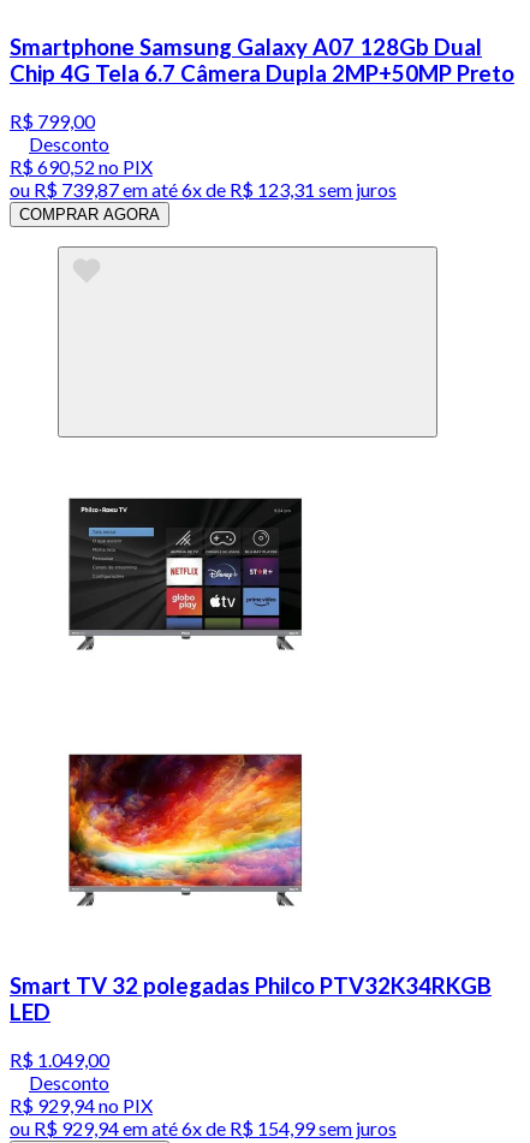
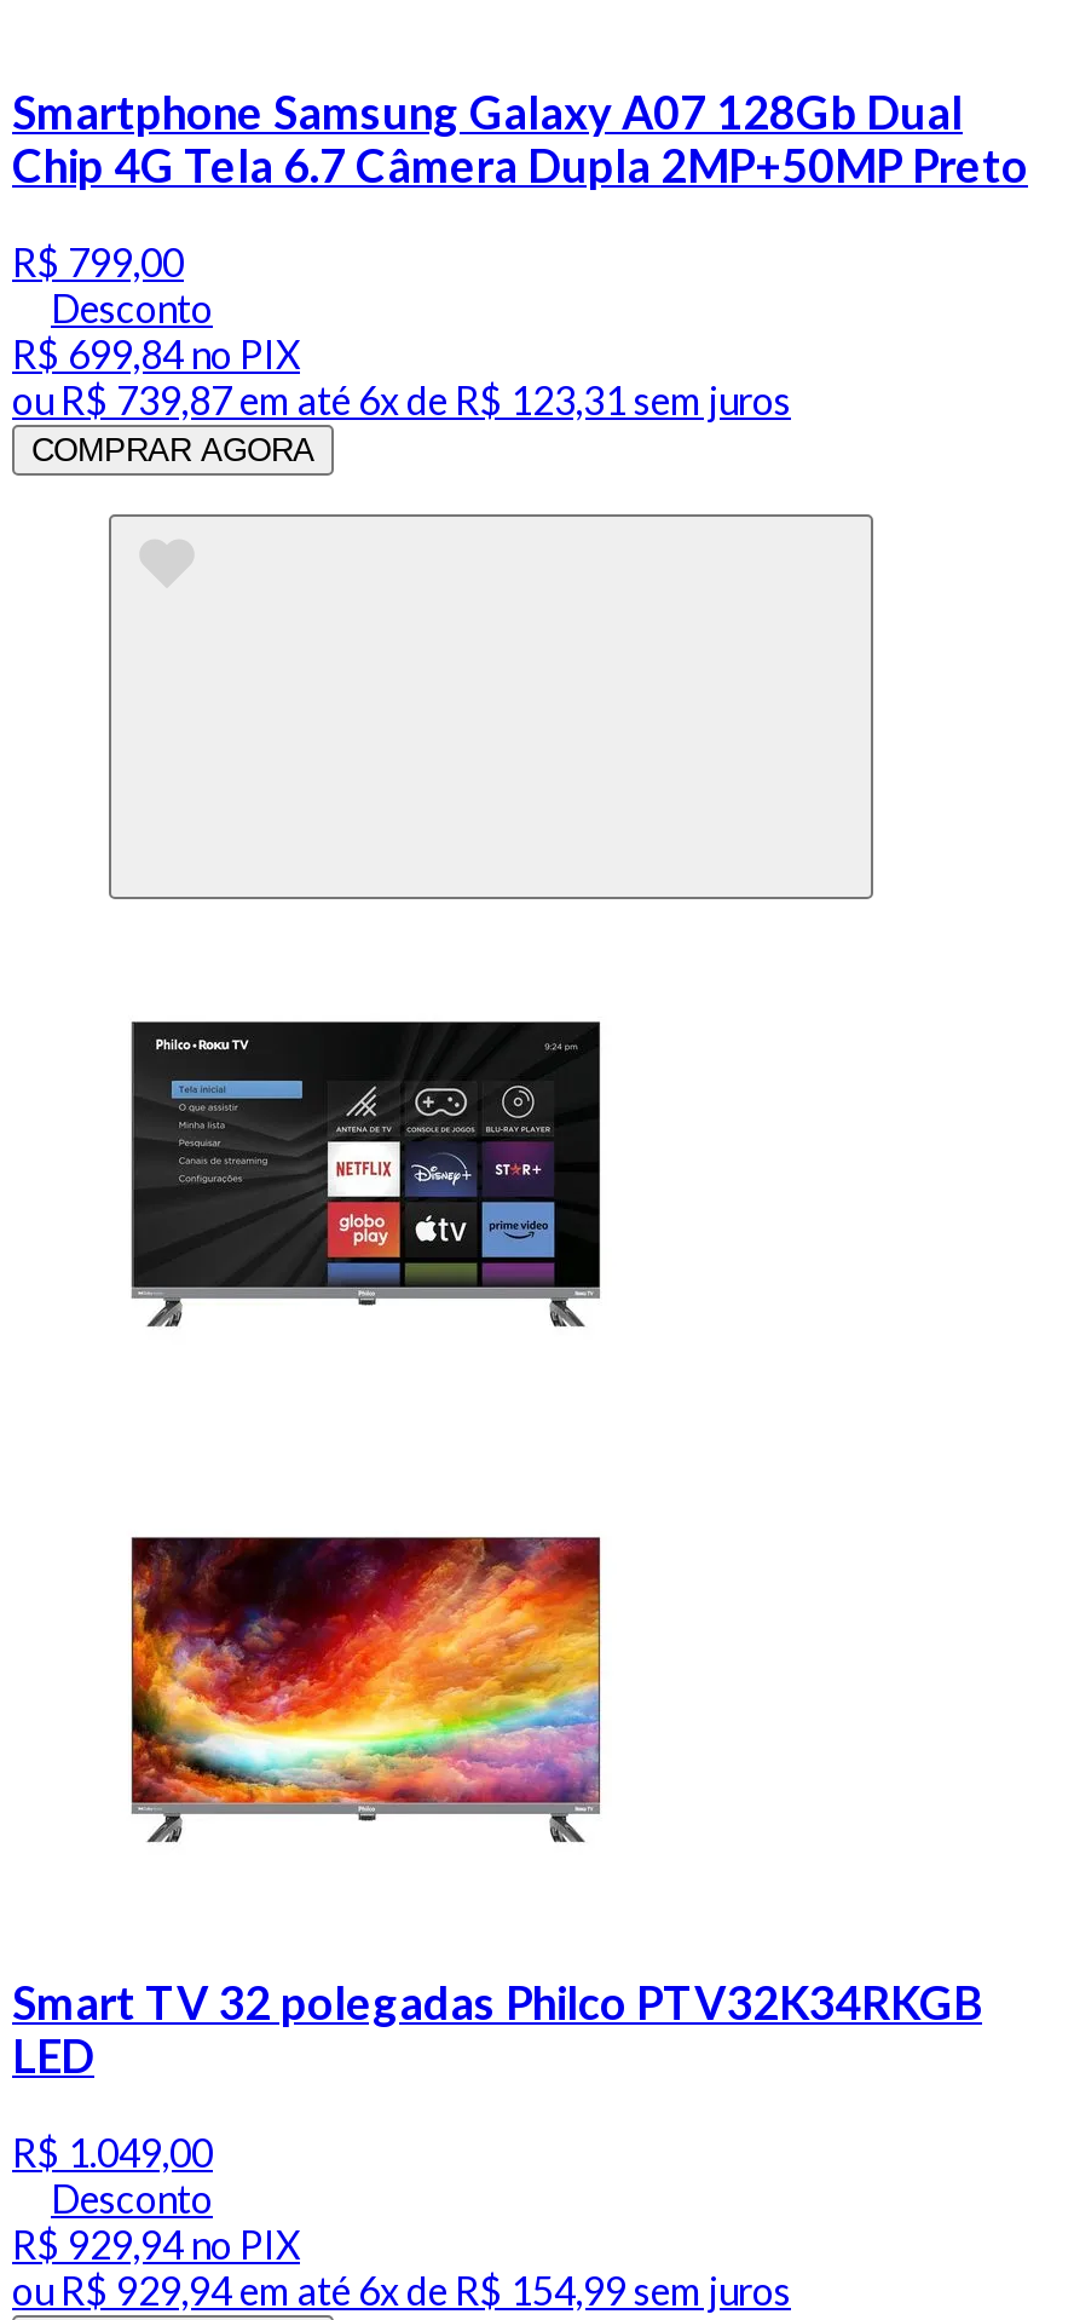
- R$ 690,52 no PIX
+ R$ 699,84 no PIX
